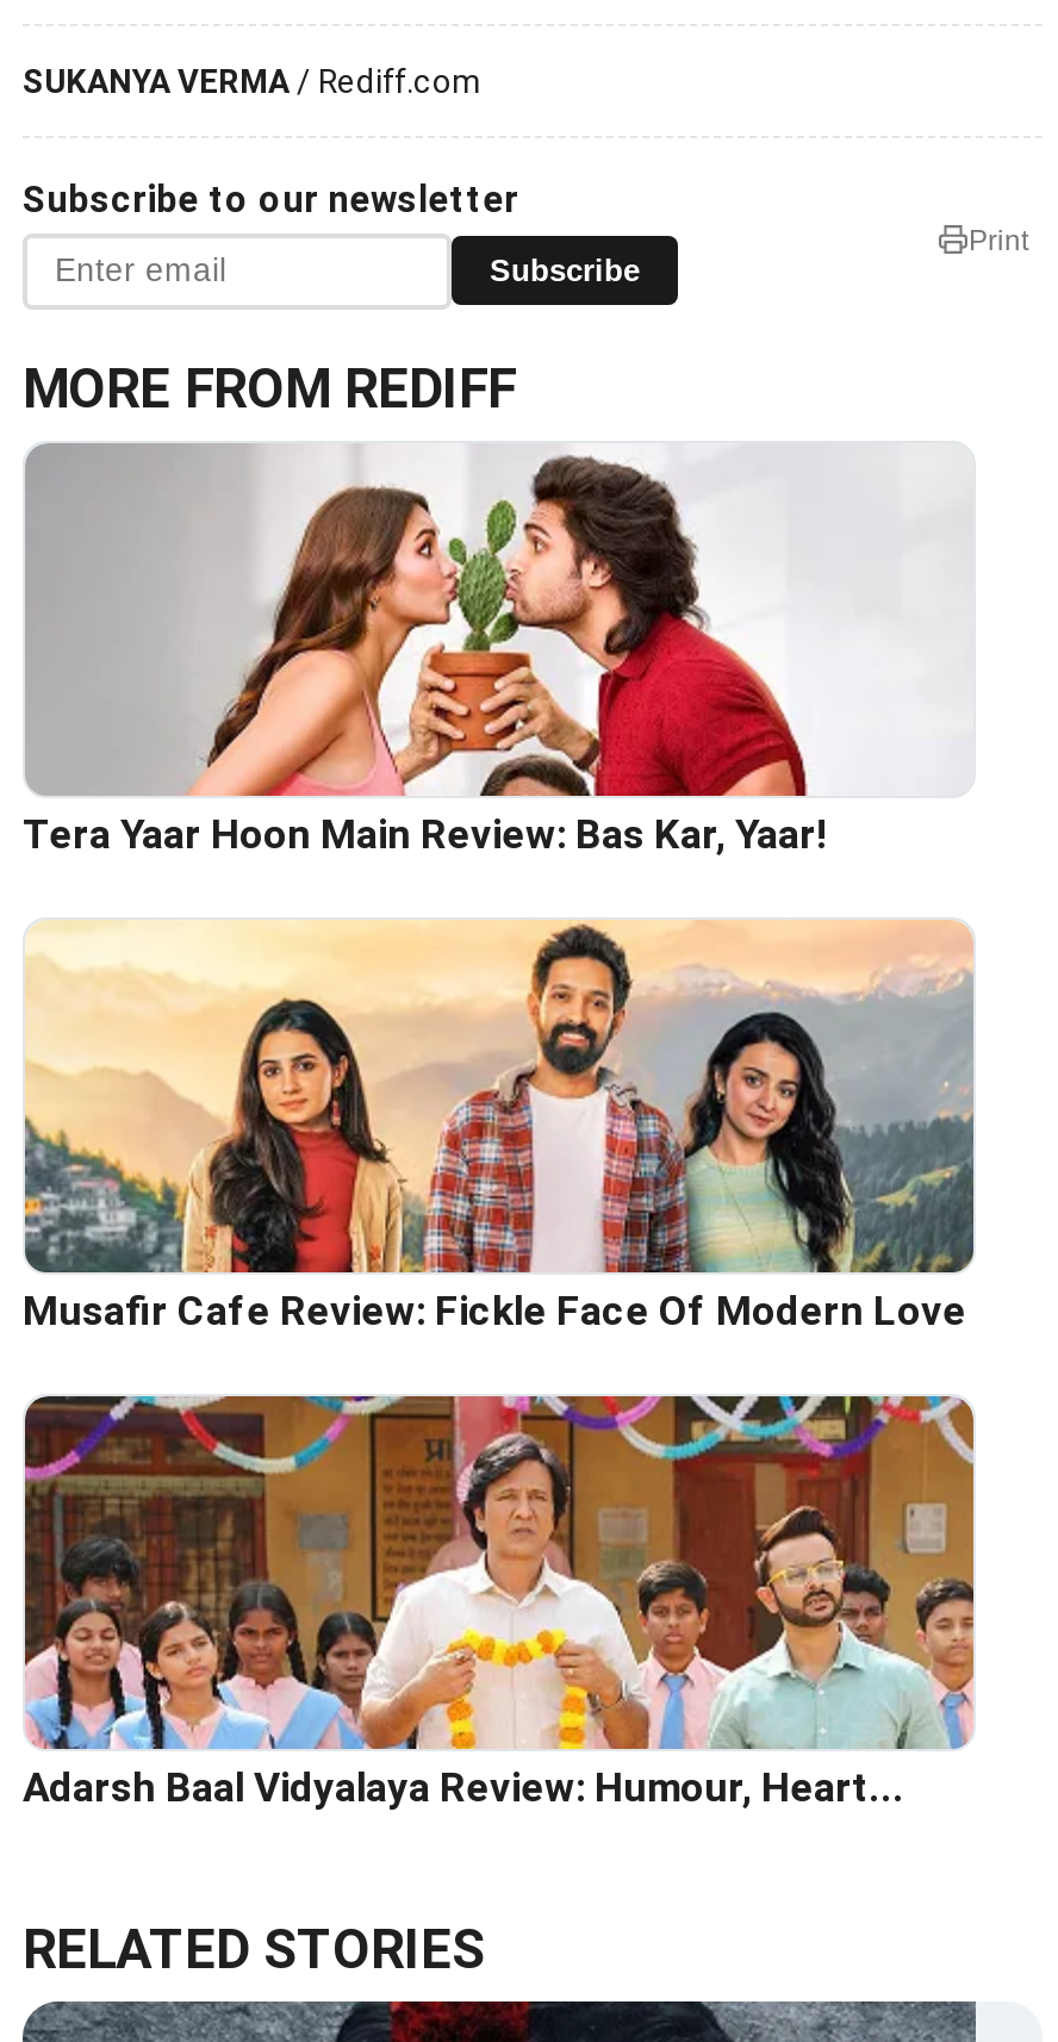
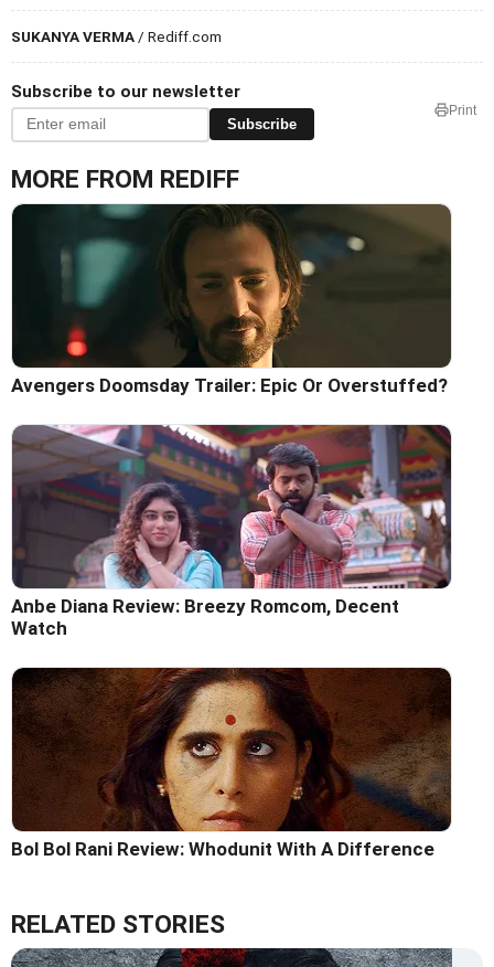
- [image]
- Tera Yaar Hoon Main Review: Bas Kar, Yaar!
+ [image]
+ Avengers Doomsday Trailer: Epic Or Overstuffed?

- [image]
- Musafir Cafe Review: Fickle Face Of Modern Love
+ [image]
+ Anbe Diana Review: Breezy Romcom, Decent
+ Watch

- [image]
- Adarsh Baal Vidyalaya Review: Humour, Heart...
+ [image]
+ Bol Bol Rani Review: Whodunit With A Difference
